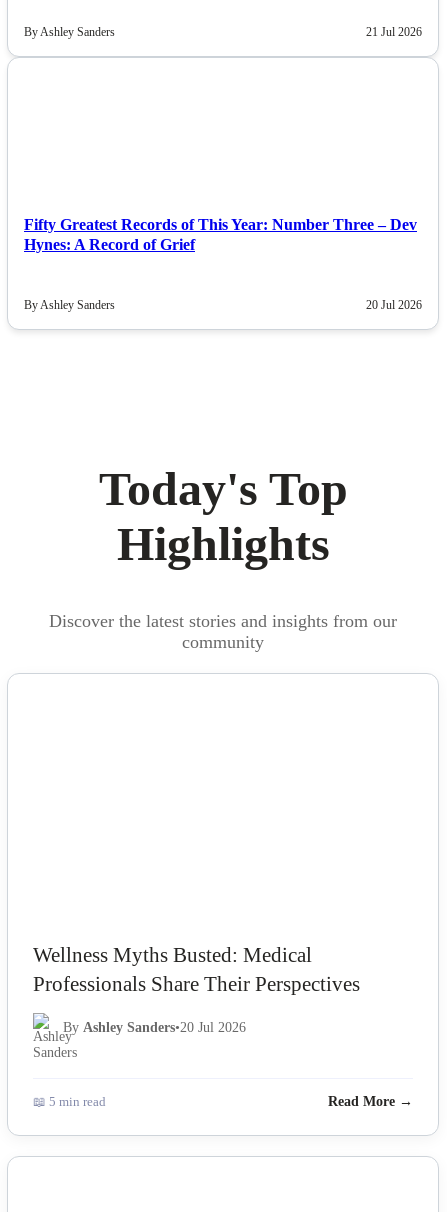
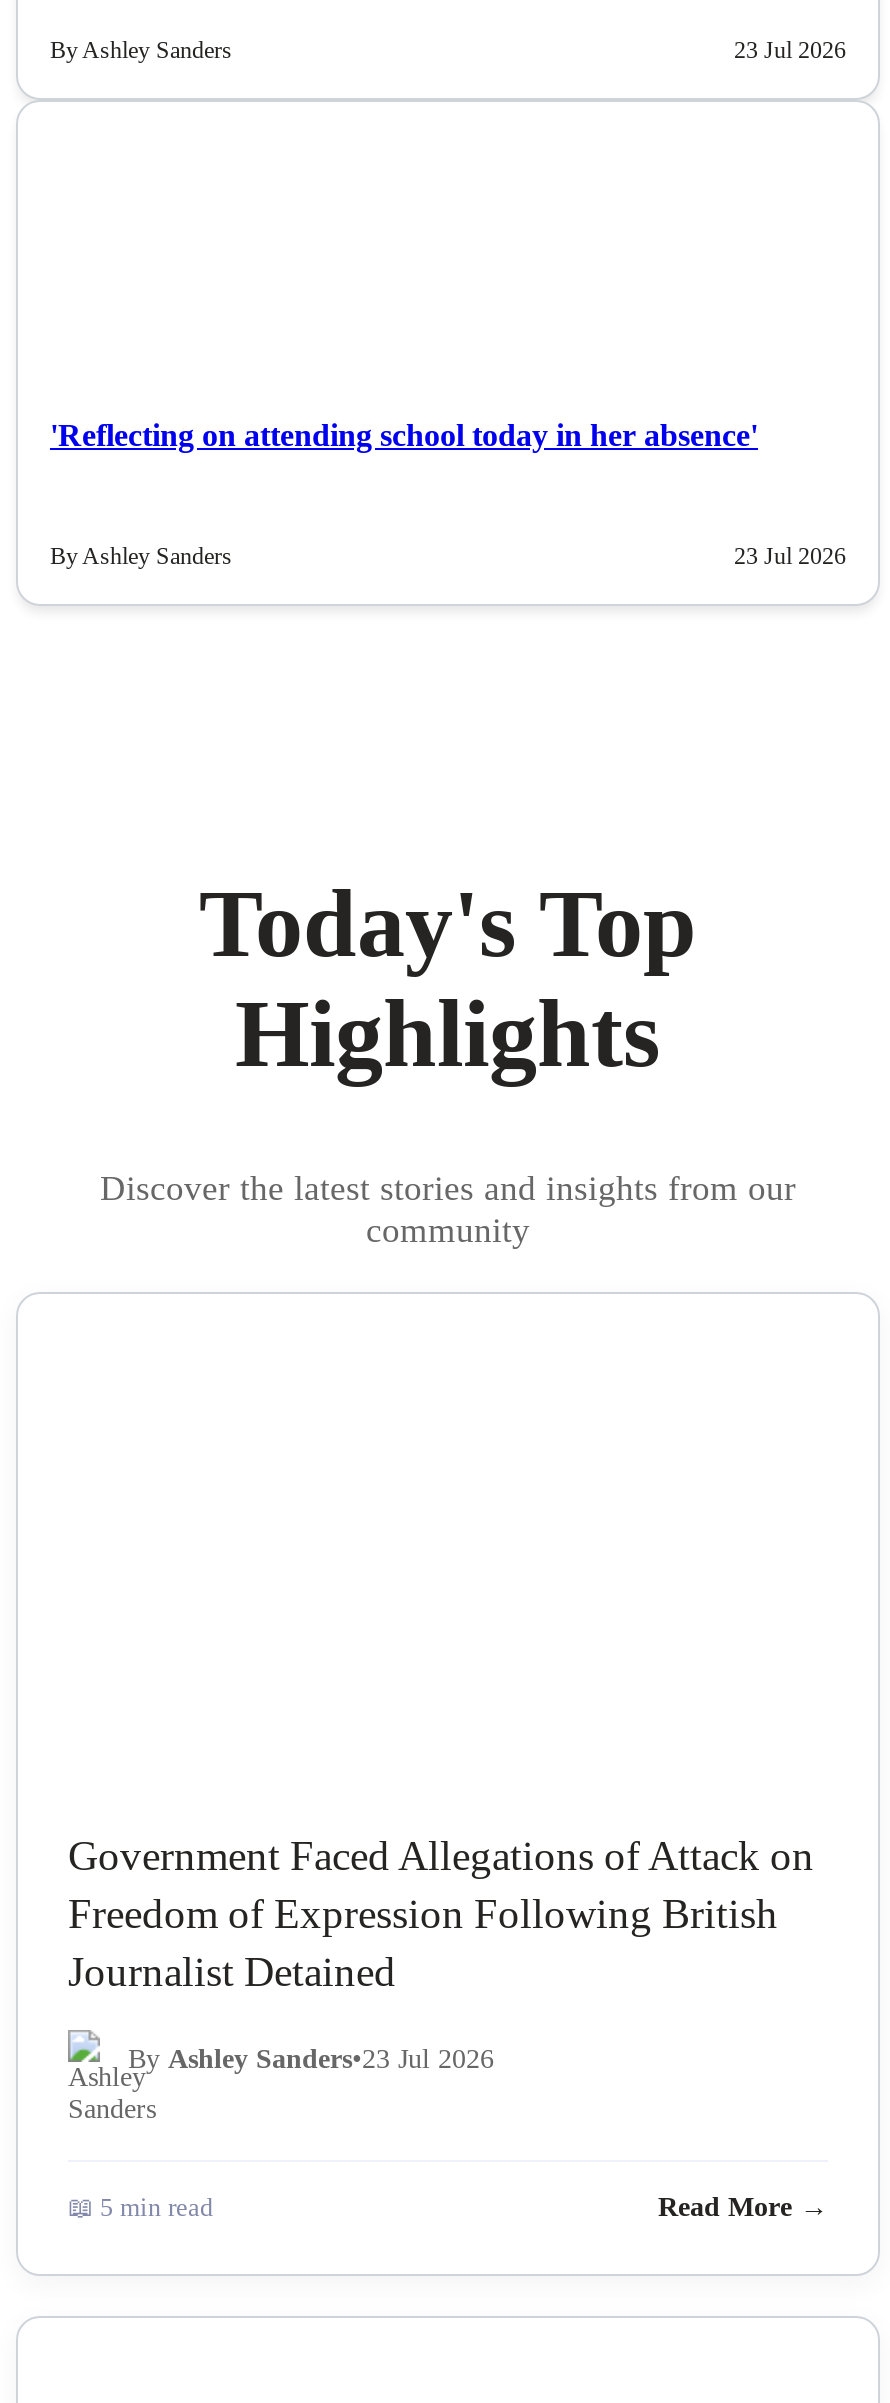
- 21 Jul 2026
+ 23 Jul 2026

- Fifty Greatest Records of This Year: Number Three – Dev
- Hynes: A Record of Grief
+ 'Reflecting on attending school today in her absence'

moved up: By Ashley Sanders | Today's Top | Highlights | Discover the latest stories and insights from our | community

- 20 Jul 2026
+ 23 Jul 2026

- Wellness Myths Busted: Medical
- Professionals Share Their Perspectives
+ Government Faced Allegations of Attack on
+ Freedom of Expression Following British
+ Journalist Detained

- By Ashley Sanders•20 Jul 2026
+ By Ashley Sanders•23 Jul 2026
